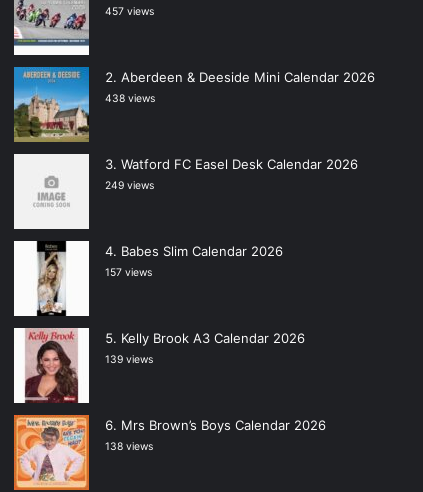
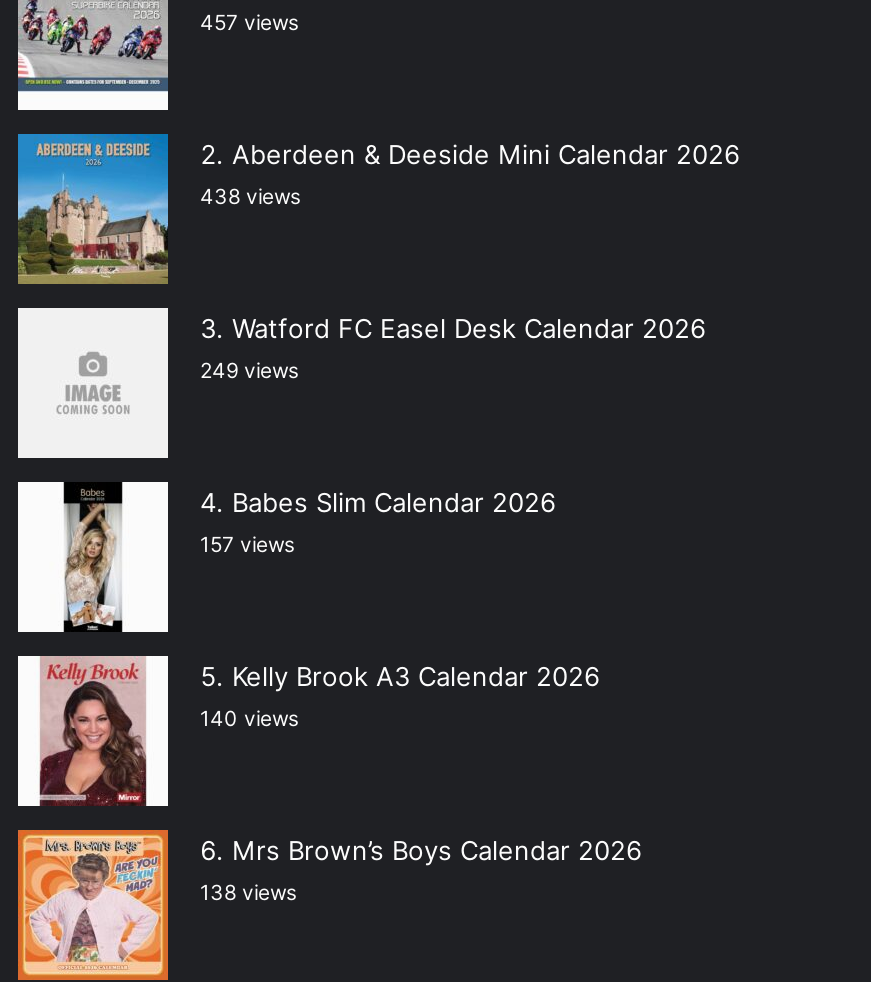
- 139 views
+ 140 views
